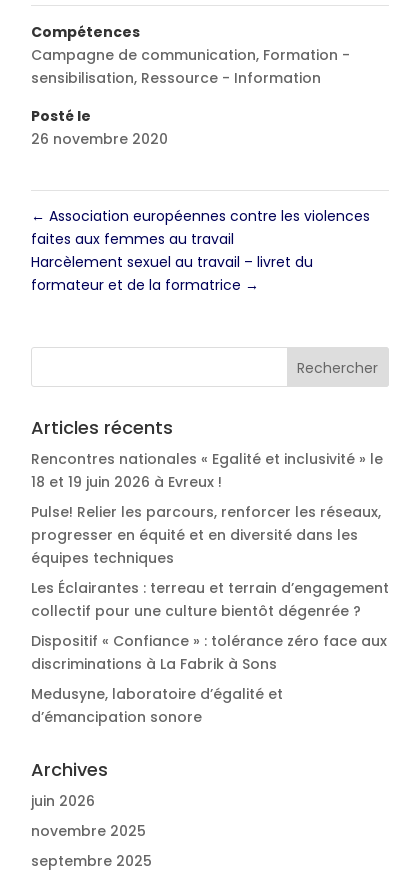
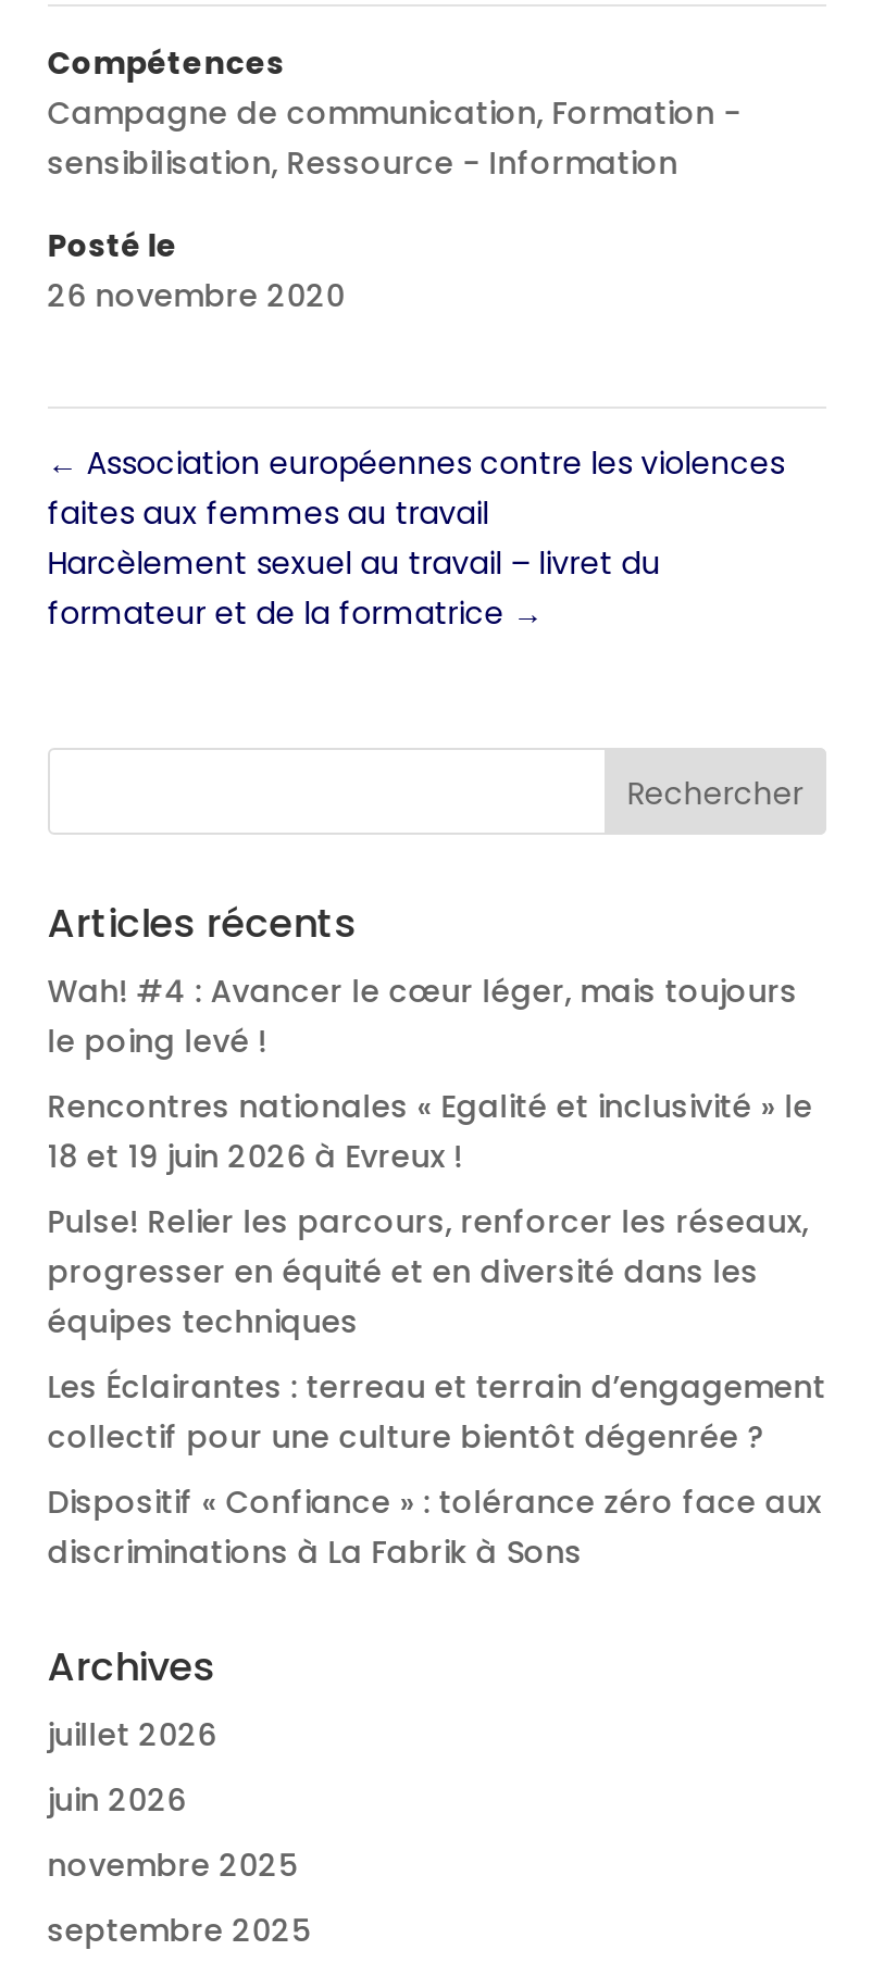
+ Wah! #4 : Avancer le cœur léger, mais toujours
+ le poing levé !

moved down: Rencontres nationales « Egalité et inclusivité » le | 18 et 19 juin 2026 à Evreux ! | Pulse! Relier les parcours, renforcer les réseaux, | ... | Dispositif « Confiance » : tolérance zéro face aux | discriminations à La Fabrik à Sons

- Medusyne, laboratoire d’égalité et
- d’émancipation sonore

+ juillet 2026
